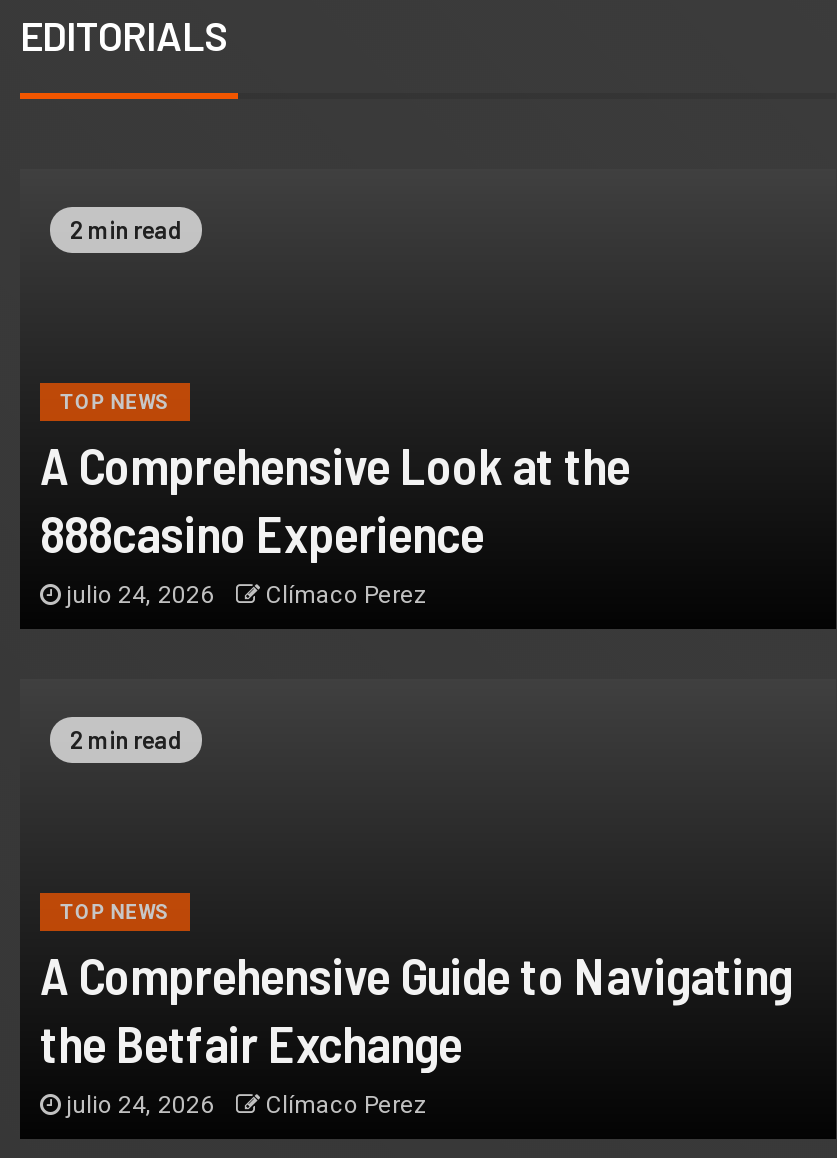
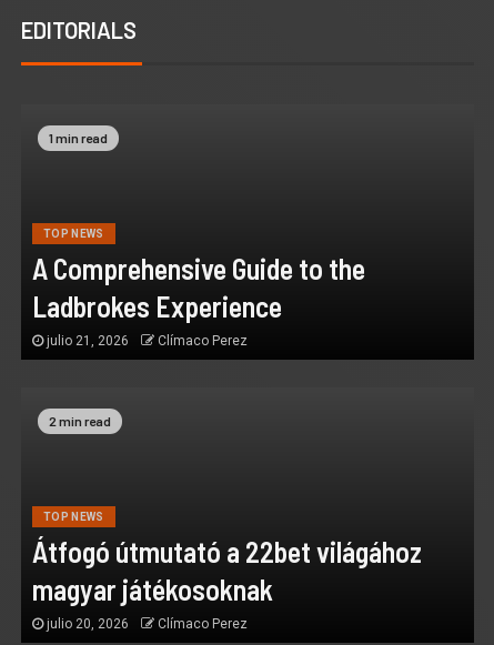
- 2 min read
+ 1 min read

- A Comprehensive Look at the
+ A Comprehensive Guide to the

- 888casino Experience
+ Ladbrokes Experience

- julio 24, 2026 Clímaco Perez
+ julio 21, 2026 Clímaco Perez

- A Comprehensive Guide to Navigating
- the Betfair Exchange
- julio 24, 2026
+ Átfogó útmutató a 22bet világához
+ magyar játékosoknak
+ julio 20, 2026
